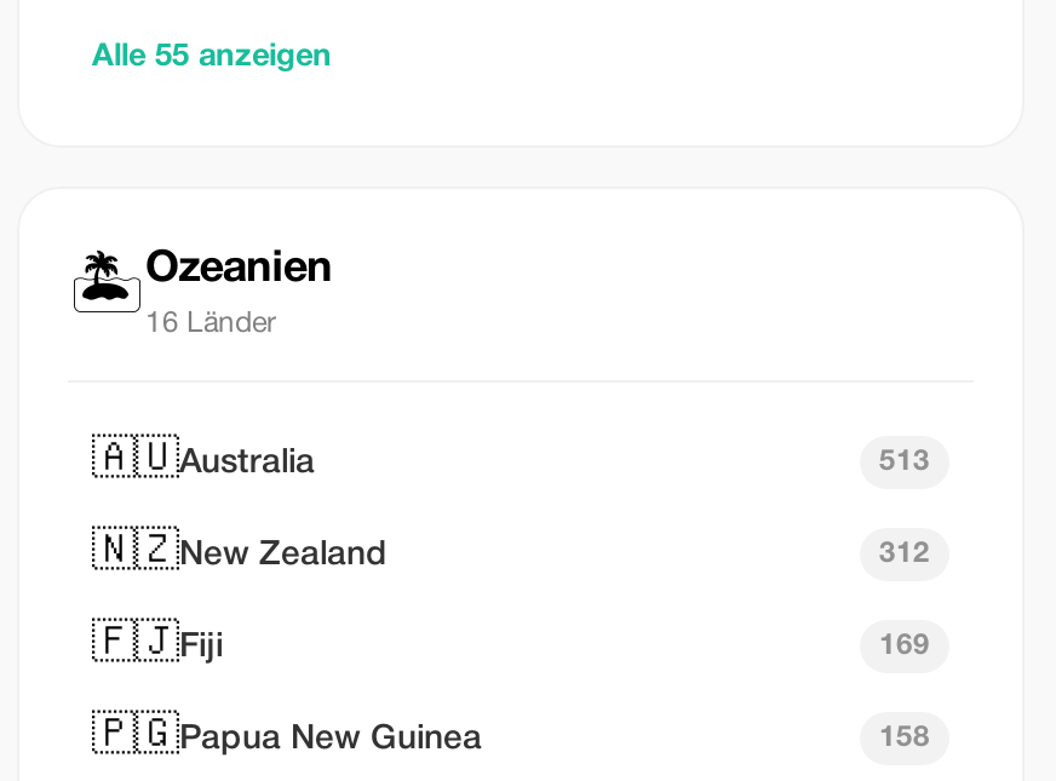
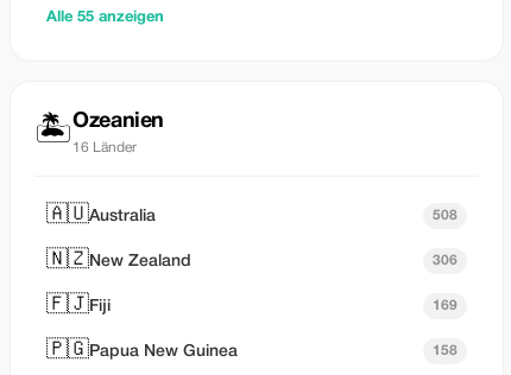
- 513
+ 508

- 312
+ 306
